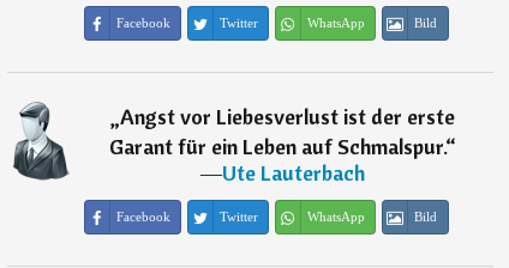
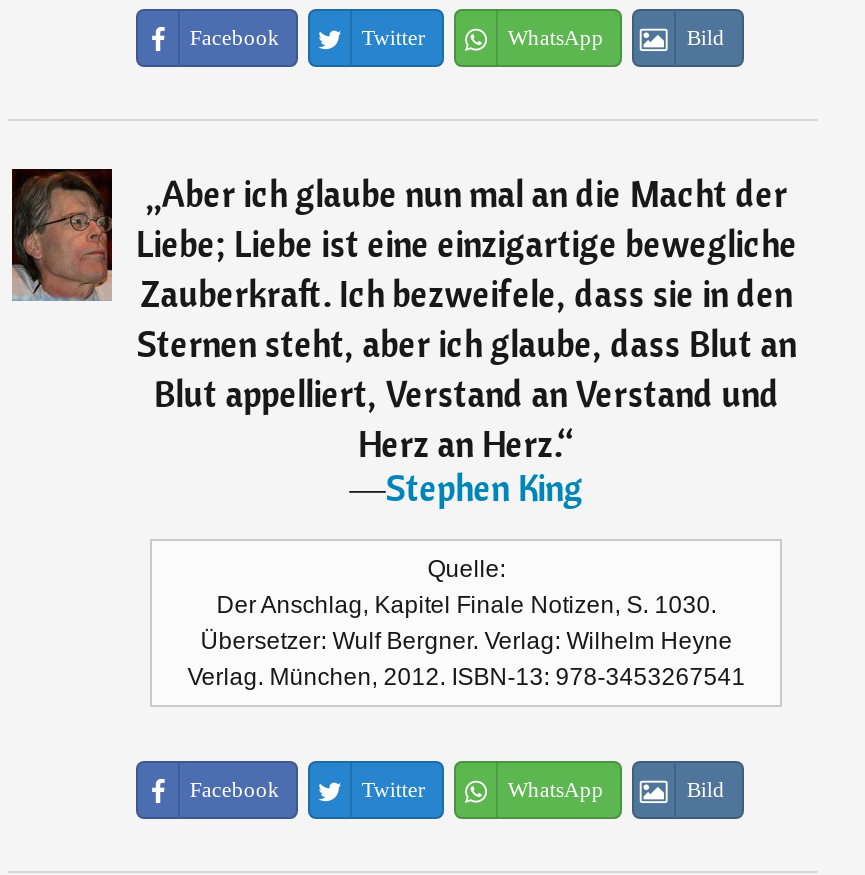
- [image]
- „Angst vor Liebesverlust ist der erste
- Garant für ein Leben auf Schmalspur.“
- ―Ute Lauterbach
+ [image]
+ „Aber ich glaube nun mal an die Macht der
+ Liebe; Liebe ist eine einzigartige bewegliche
+ Zauberkraft. Ich bezweifele, dass sie in den
+ Sternen steht, aber ich glaube, dass Blut an
+ Blut appelliert, Verstand an Verstand und
+ Herz an Herz.“
+ ―Stephen King
+ Quelle:
+ Der Anschlag, Kapitel Finale Notizen, S. 1030.
+ Übersetzer: Wulf Bergner. Verlag: Wilhelm Heyne
+ Verlag. München, 2012. ISBN-13: 978-3453267541
